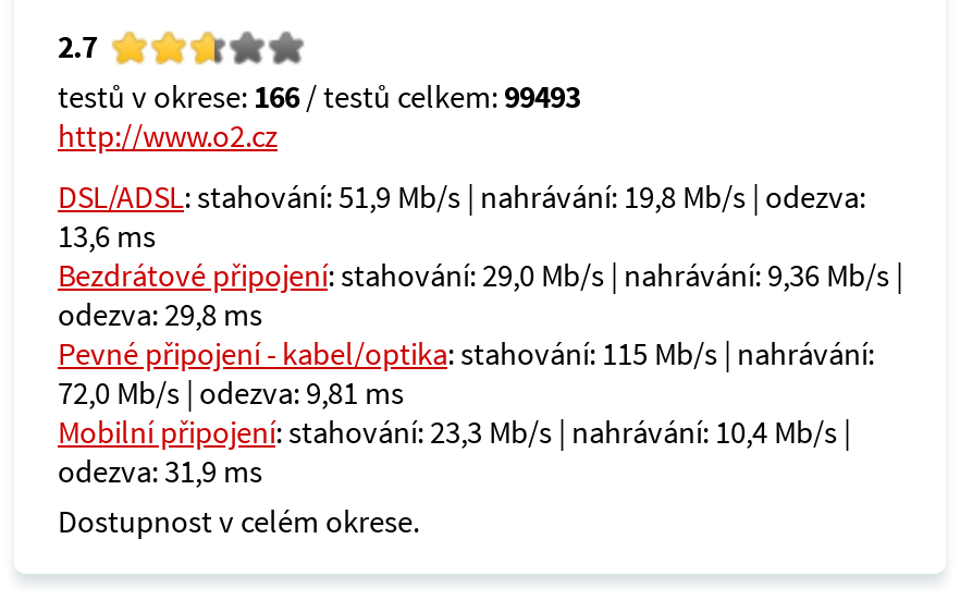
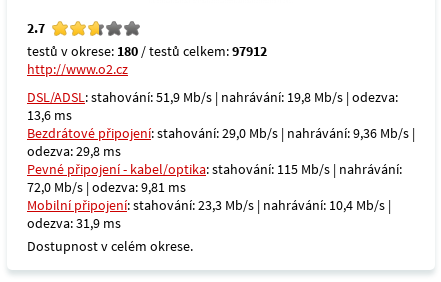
- testů v okrese: 166 / testů celkem: 99493
+ testů v okrese: 180 / testů celkem: 97912
